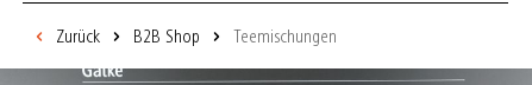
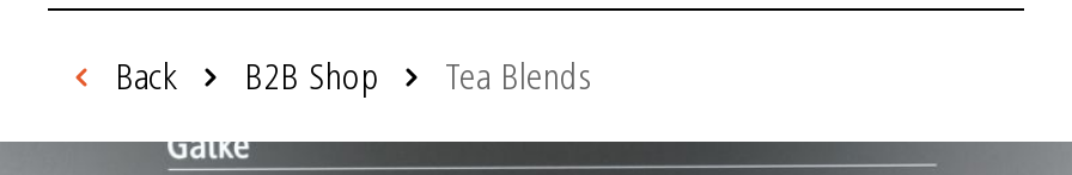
- Zurück
+ Back

- Teemischungen
+ Tea Blends
